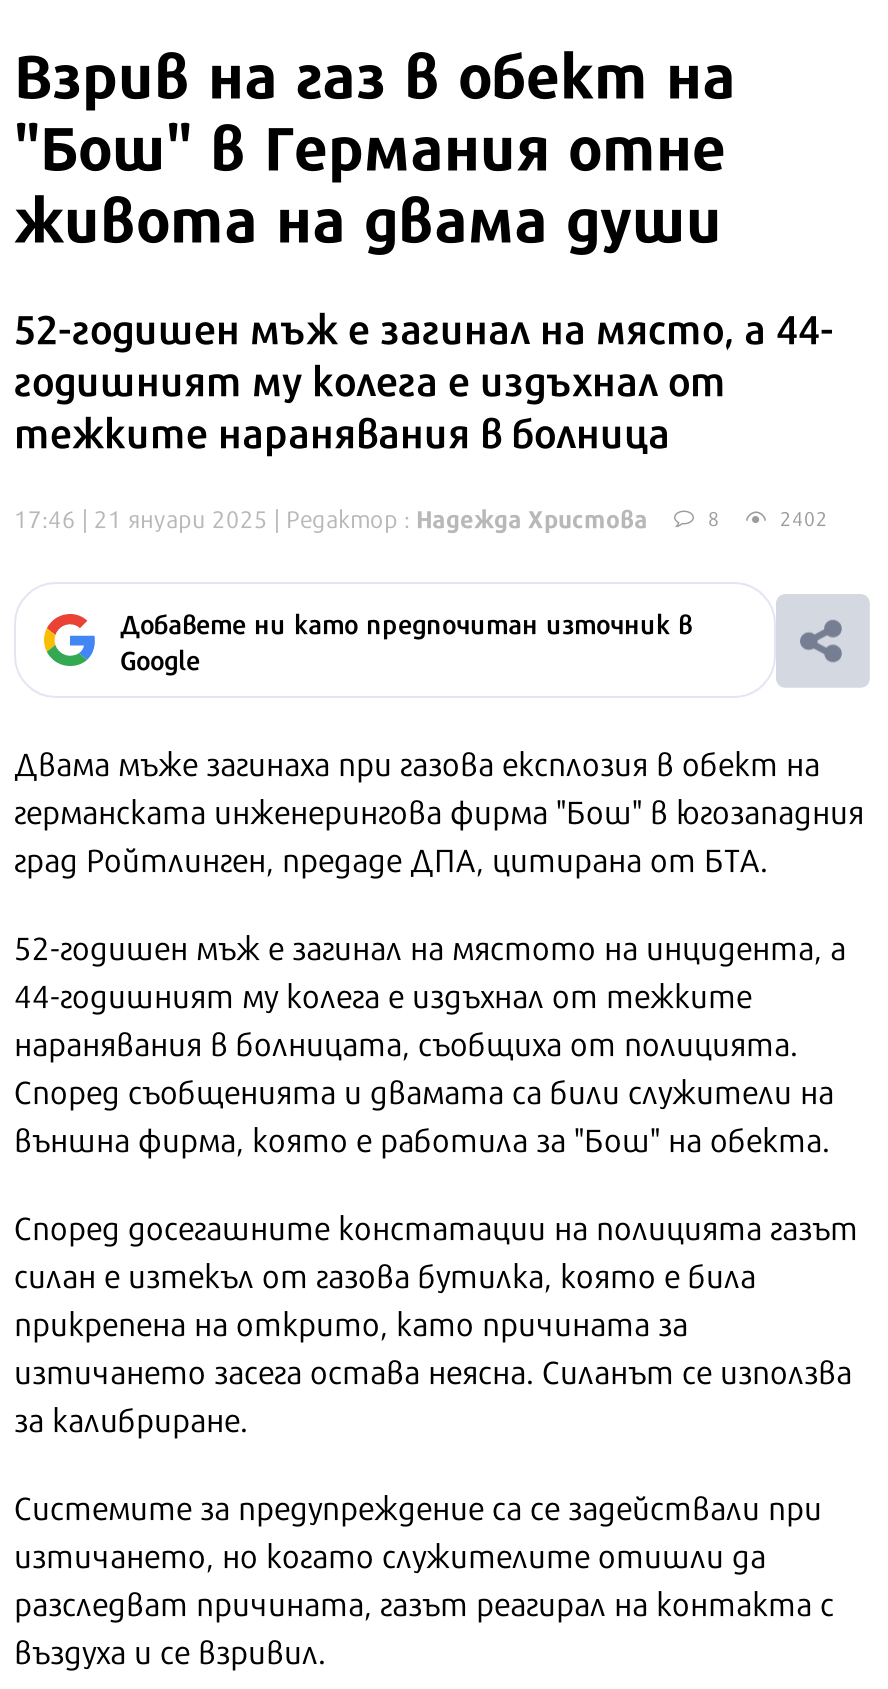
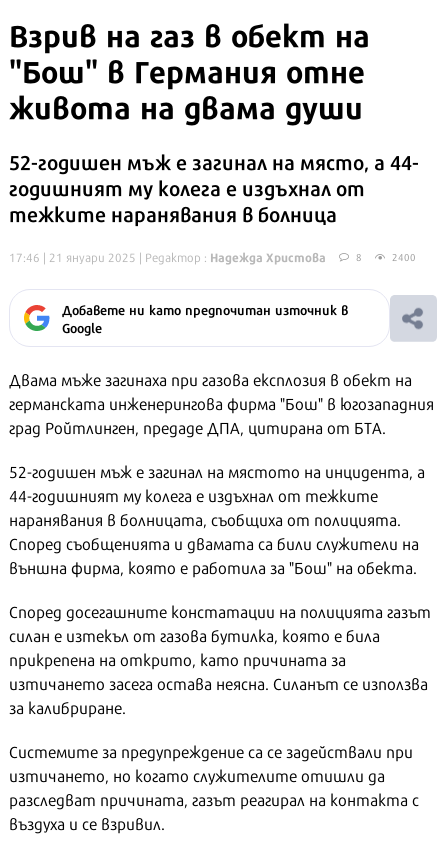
- 2402
+ 2400
